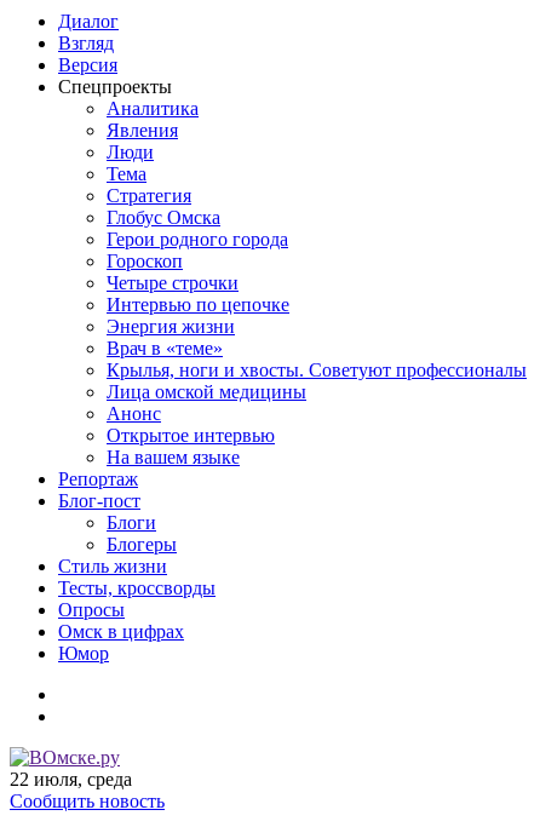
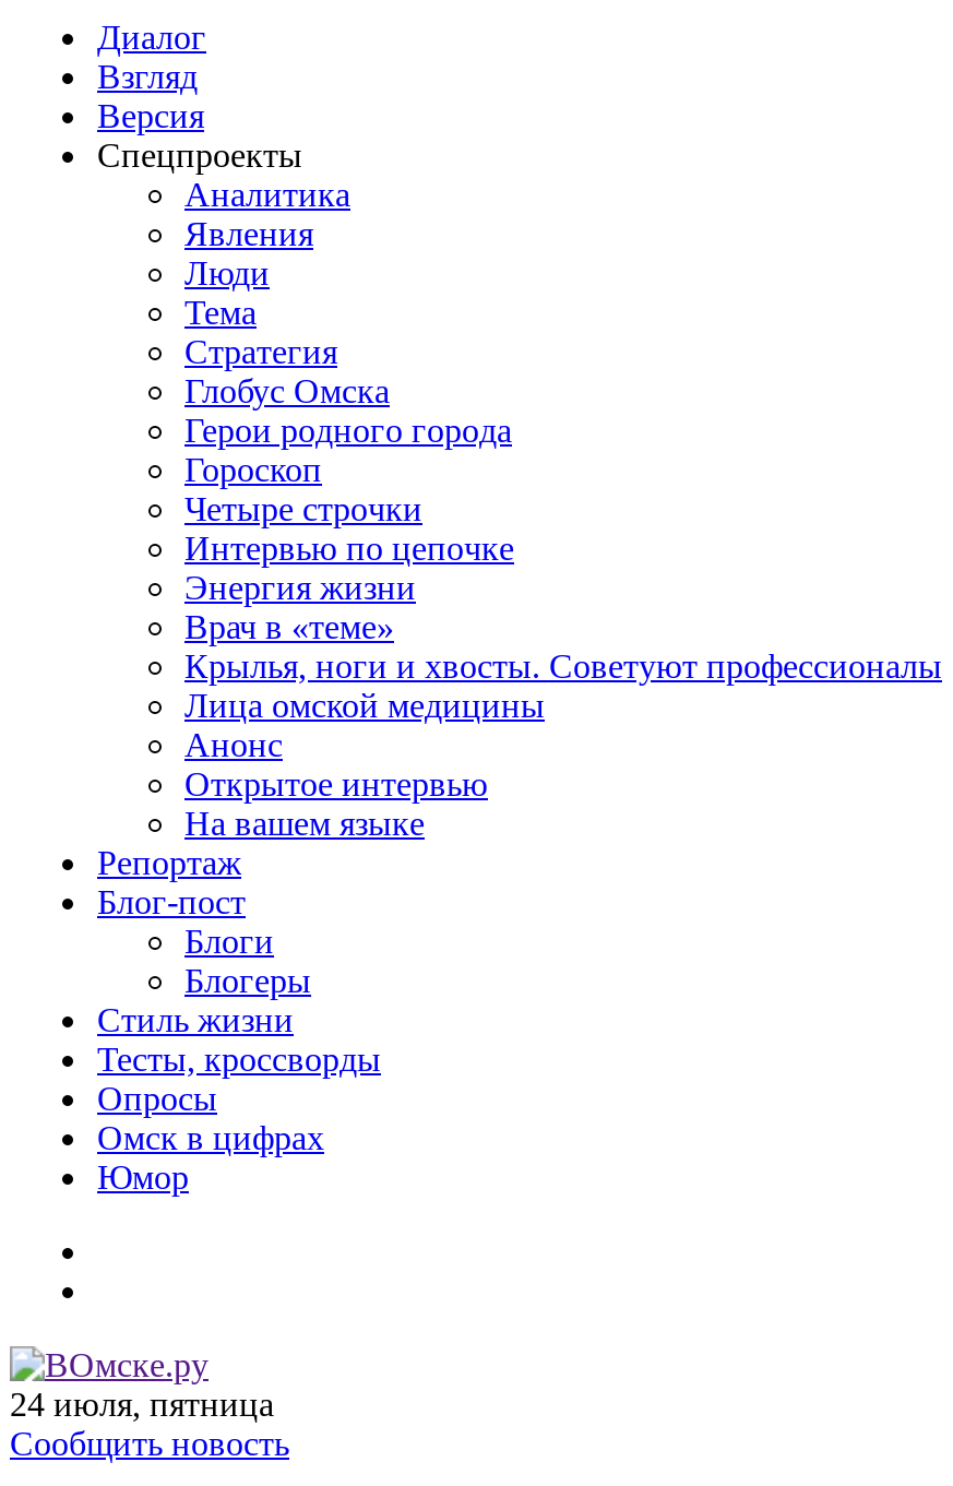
- 22 июля, среда
+ 24 июля, пятница
